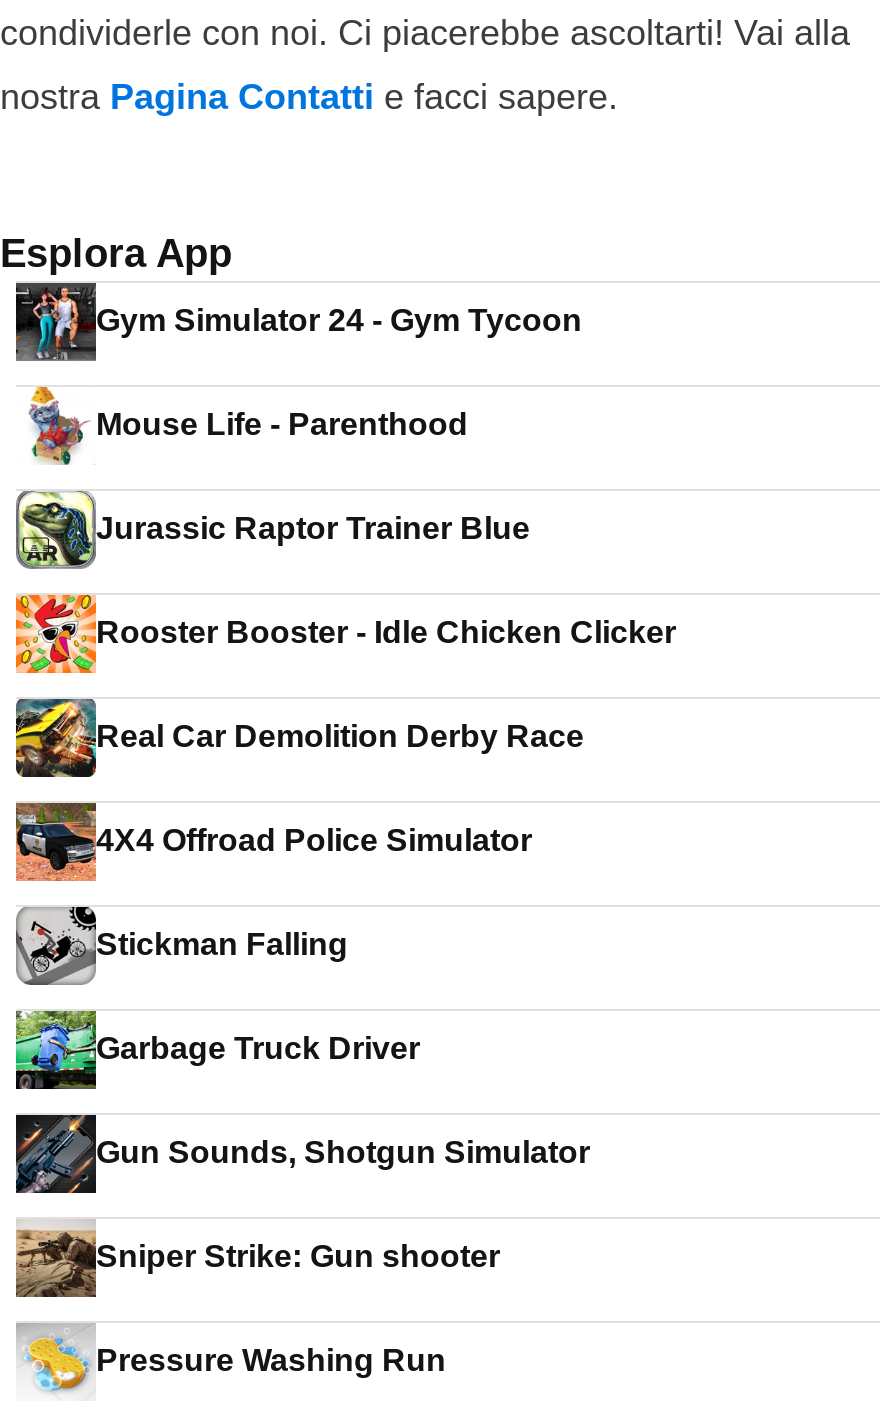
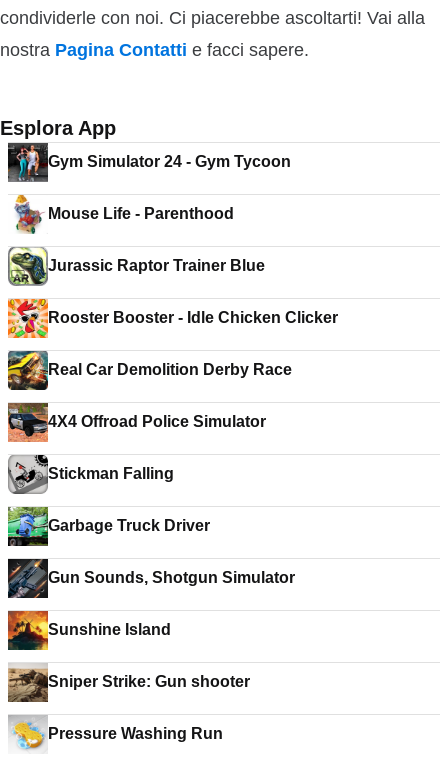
+ [image]
+ Sunshine Island
